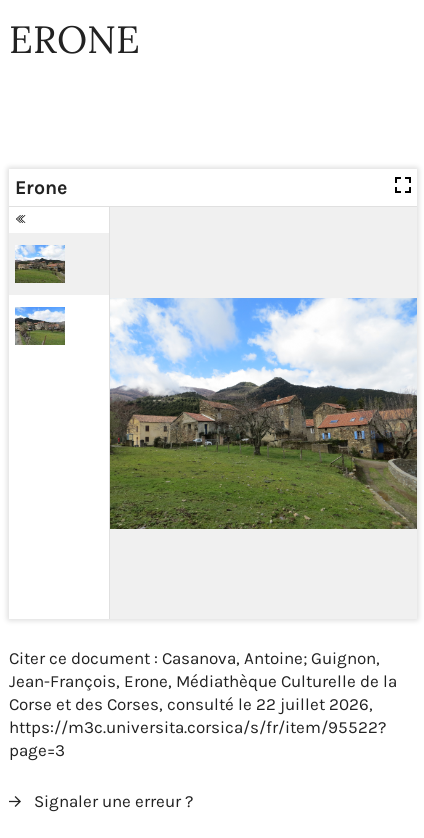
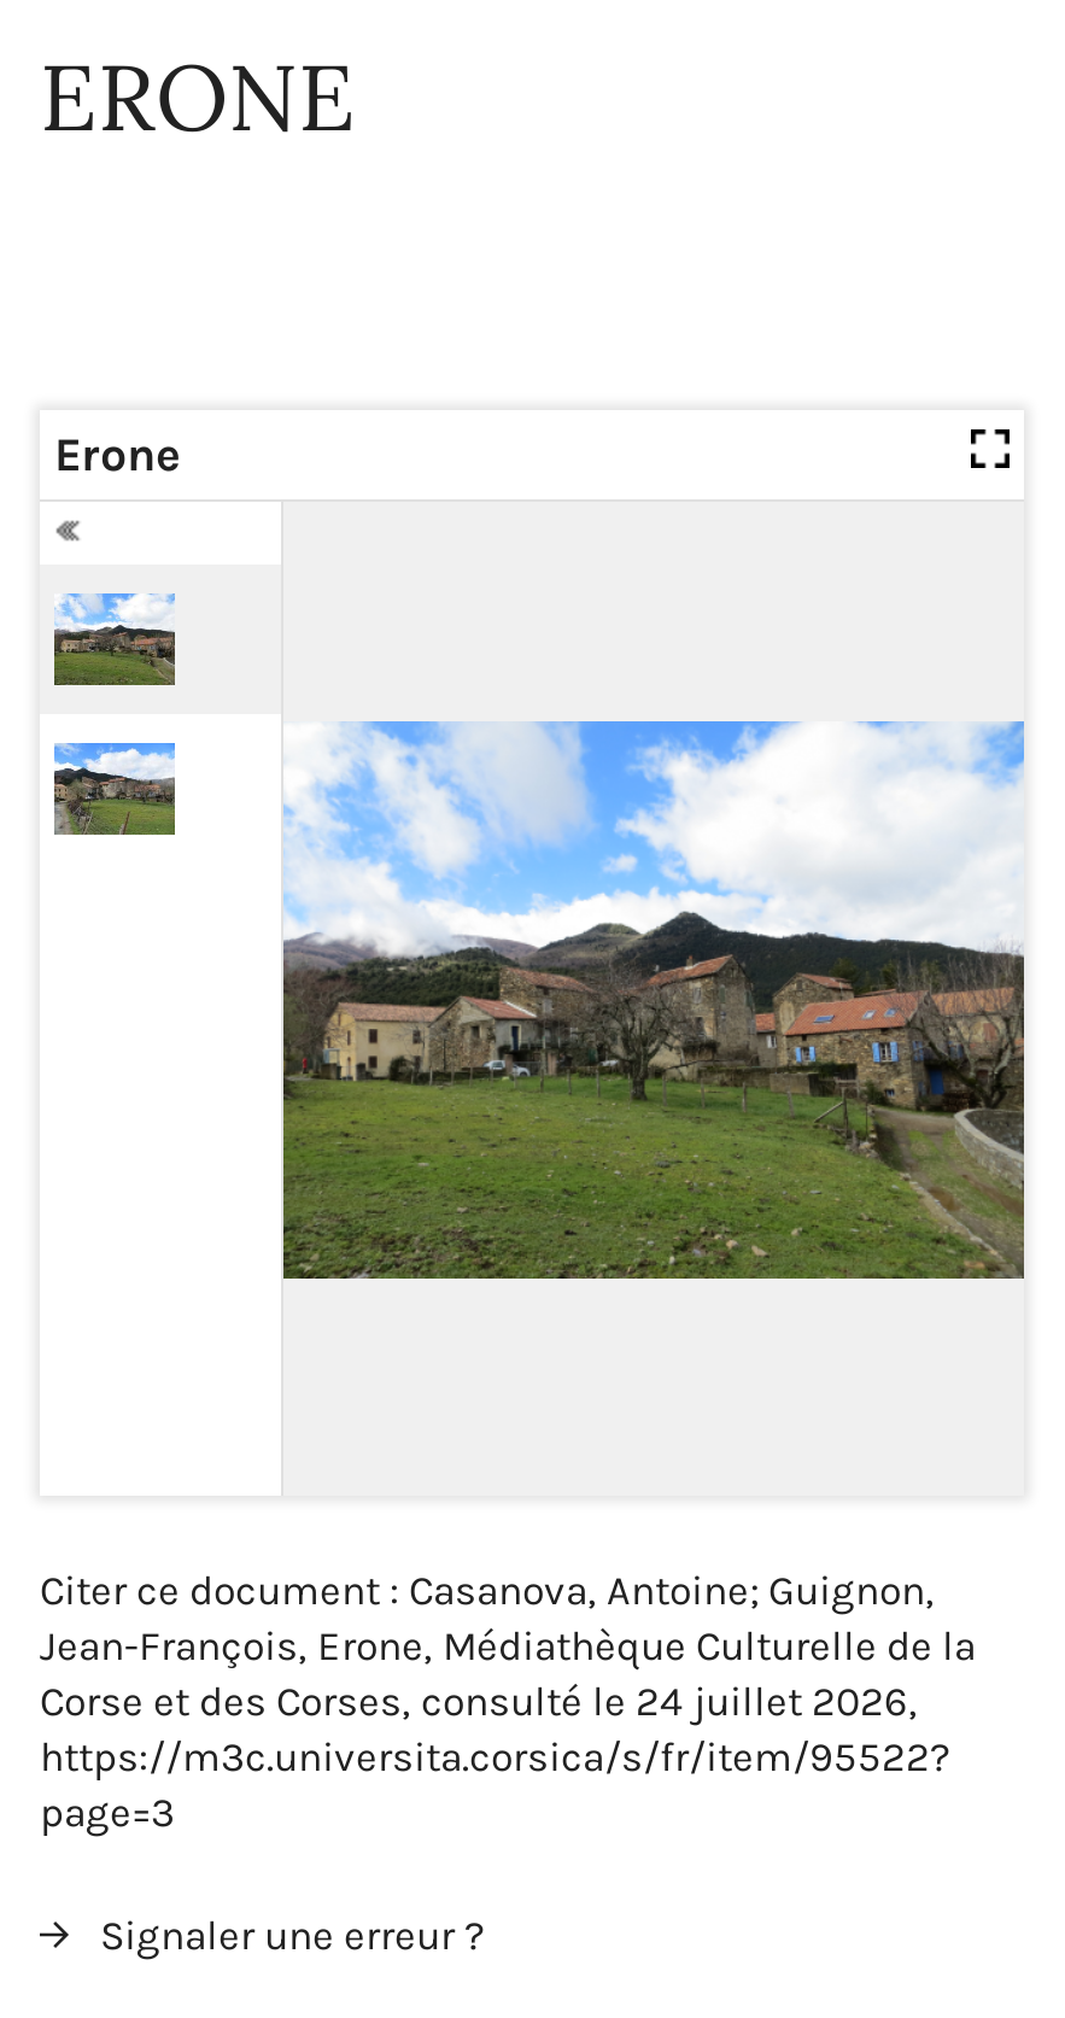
- Corse et des Corses, consulté le 22 juillet 2026,
+ Corse et des Corses, consulté le 24 juillet 2026,
